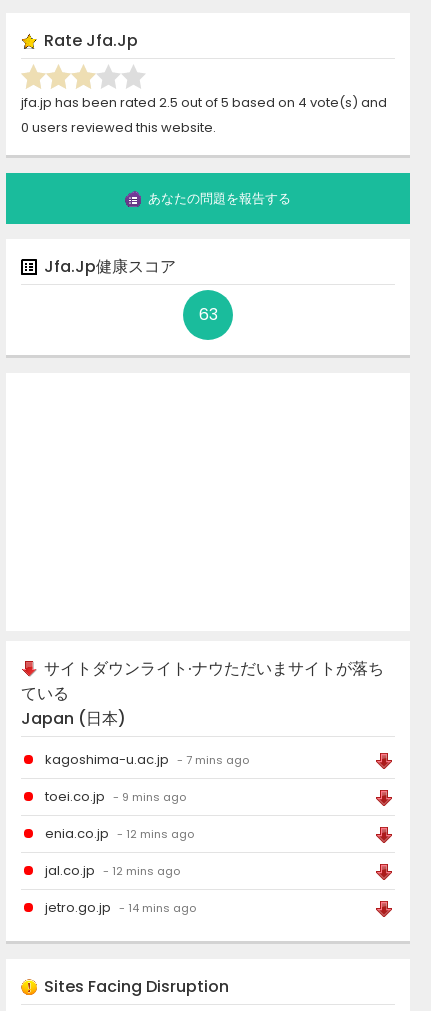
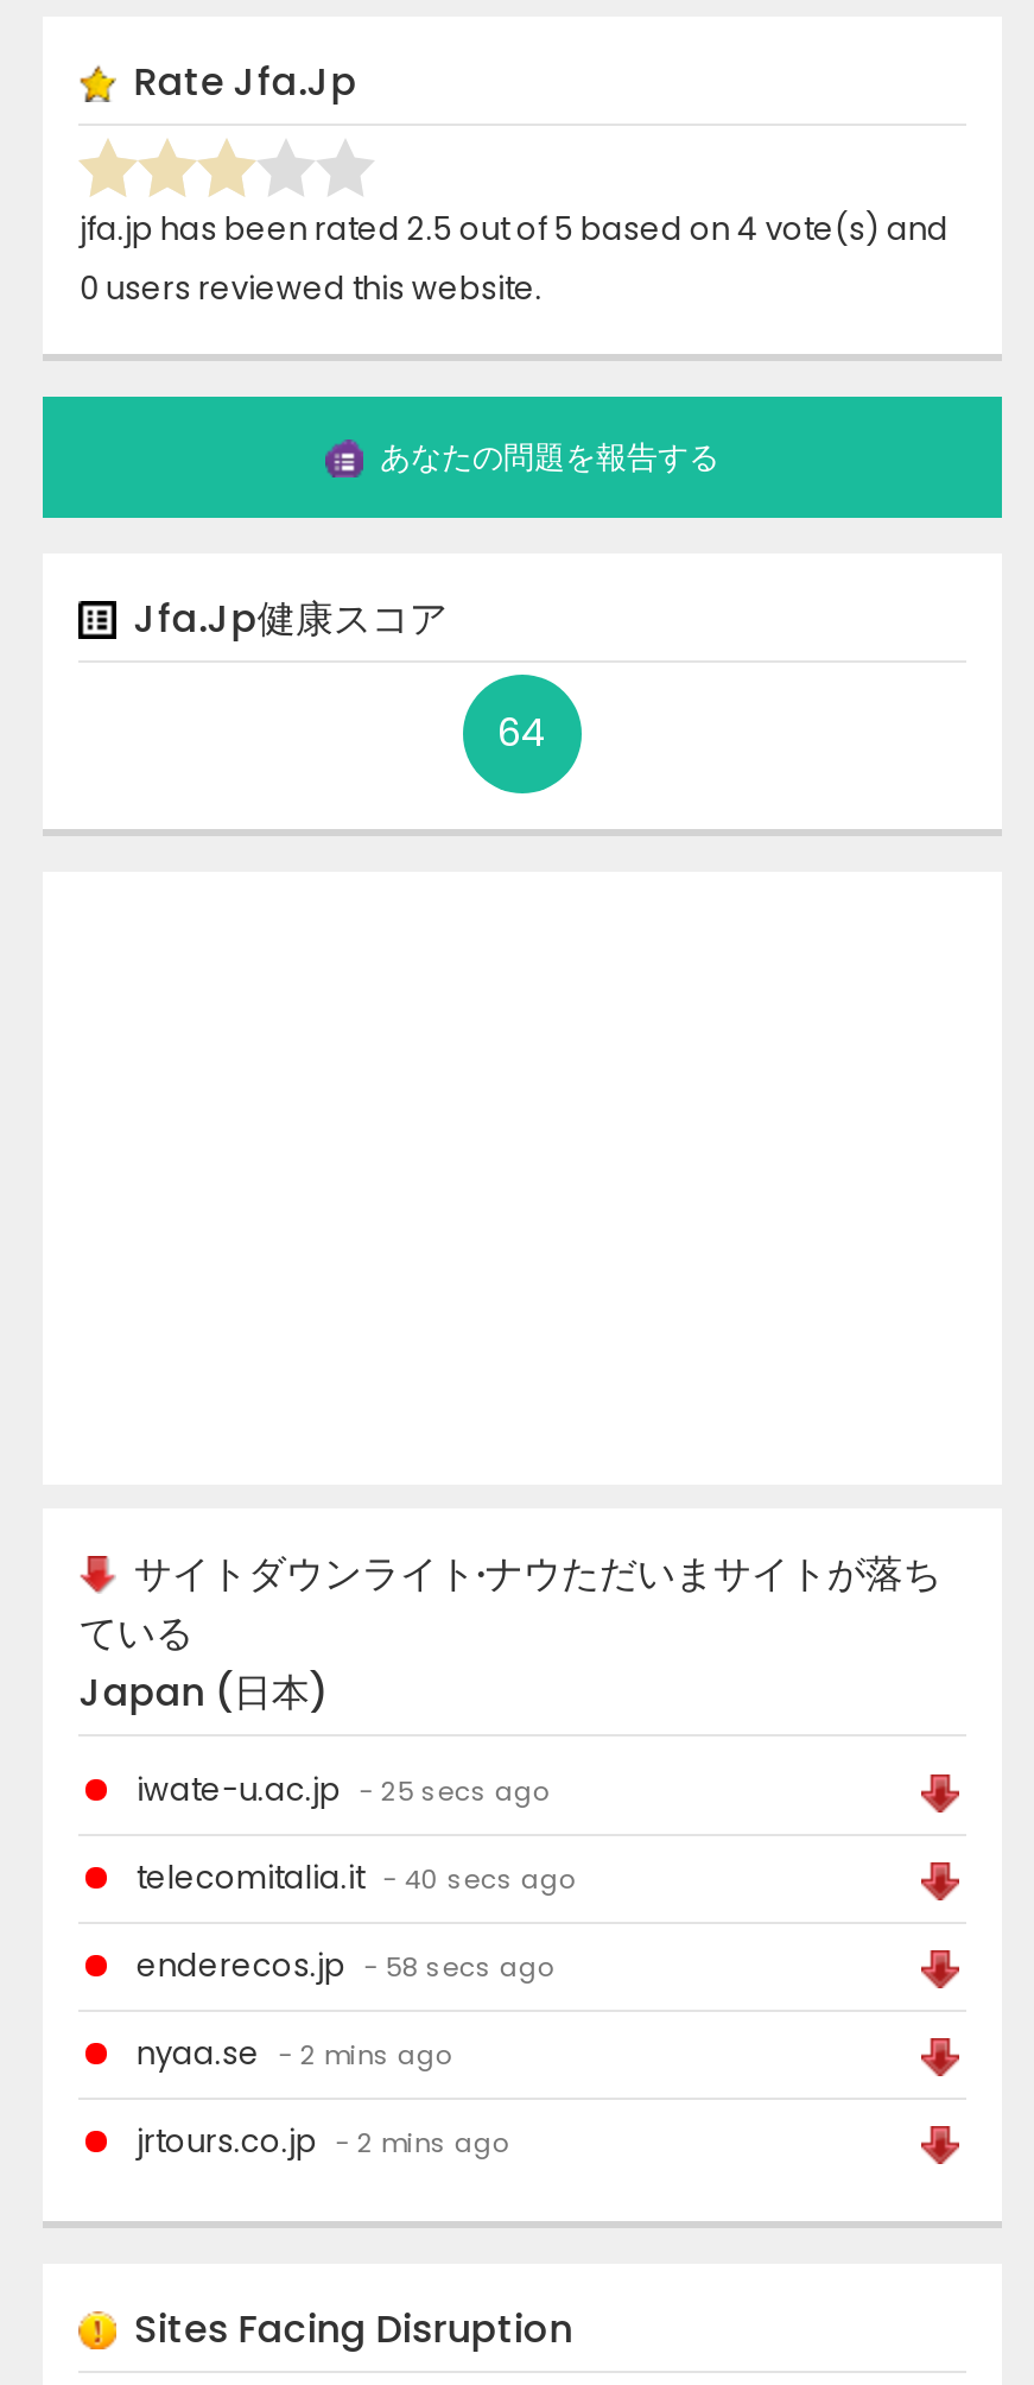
- 63
+ 64

- kagoshima-u.ac.jp - 7 mins ago
+ iwate-u.ac.jp - 25 secs ago

- toei.co.jp - 9 mins ago
+ telecomitalia.it - 40 secs ago

- enia.co.jp - 12 mins ago
+ enderecos.jp - 58 secs ago

- jal.co.jp - 12 mins ago
+ nyaa.se - 2 mins ago

- jetro.go.jp - 14 mins ago
+ jrtours.co.jp - 2 mins ago
